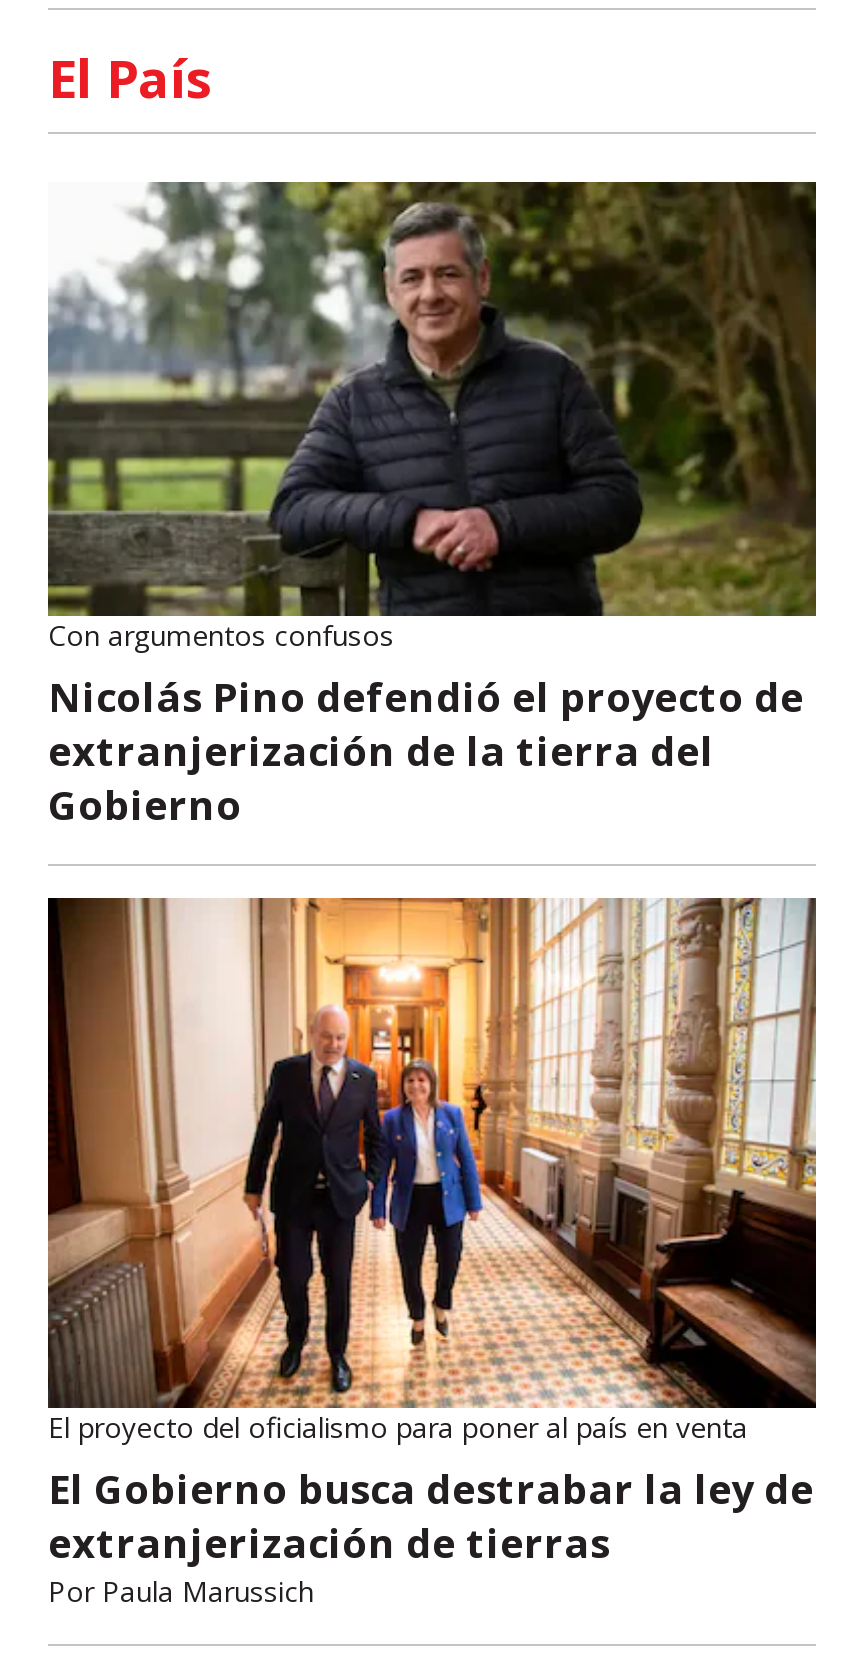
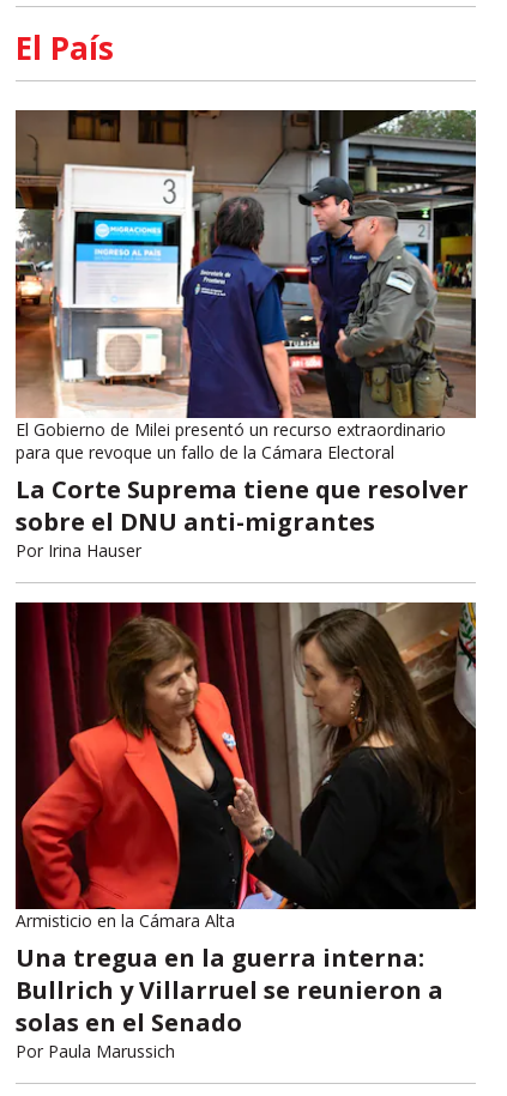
- [image]
- Con argumentos confusos
- Nicolás Pino defendió el proyecto de
- extranjerización de la tierra del
- Gobierno
+ [image]
+ El Gobierno de Milei presentó un recurso extraordinario
+ para que revoque un fallo de la Cámara Electoral
+ La Corte Suprema tiene que resolver
+ sobre el DNU anti-migrantes
+ Por Irina Hauser

- [image]
+ [image]

- El proyecto del oficialismo para poner al país en venta
- El Gobierno busca destrabar la ley de
- extranjerización de tierras
+ Armisticio en la Cámara Alta
+ Una tregua en la guerra interna:
+ Bullrich y Villarruel se reunieron a
+ solas en el Senado
